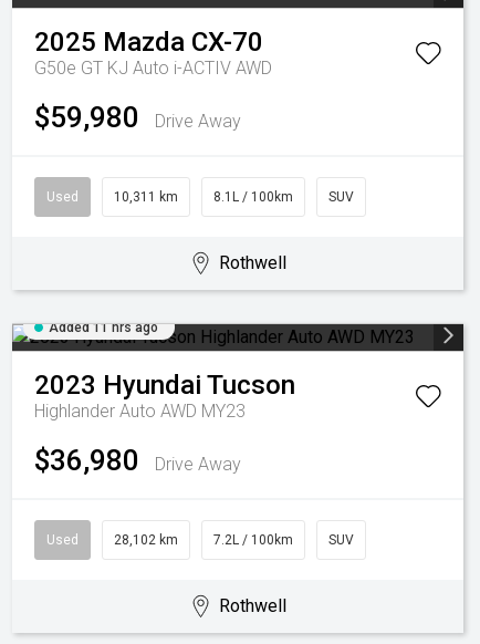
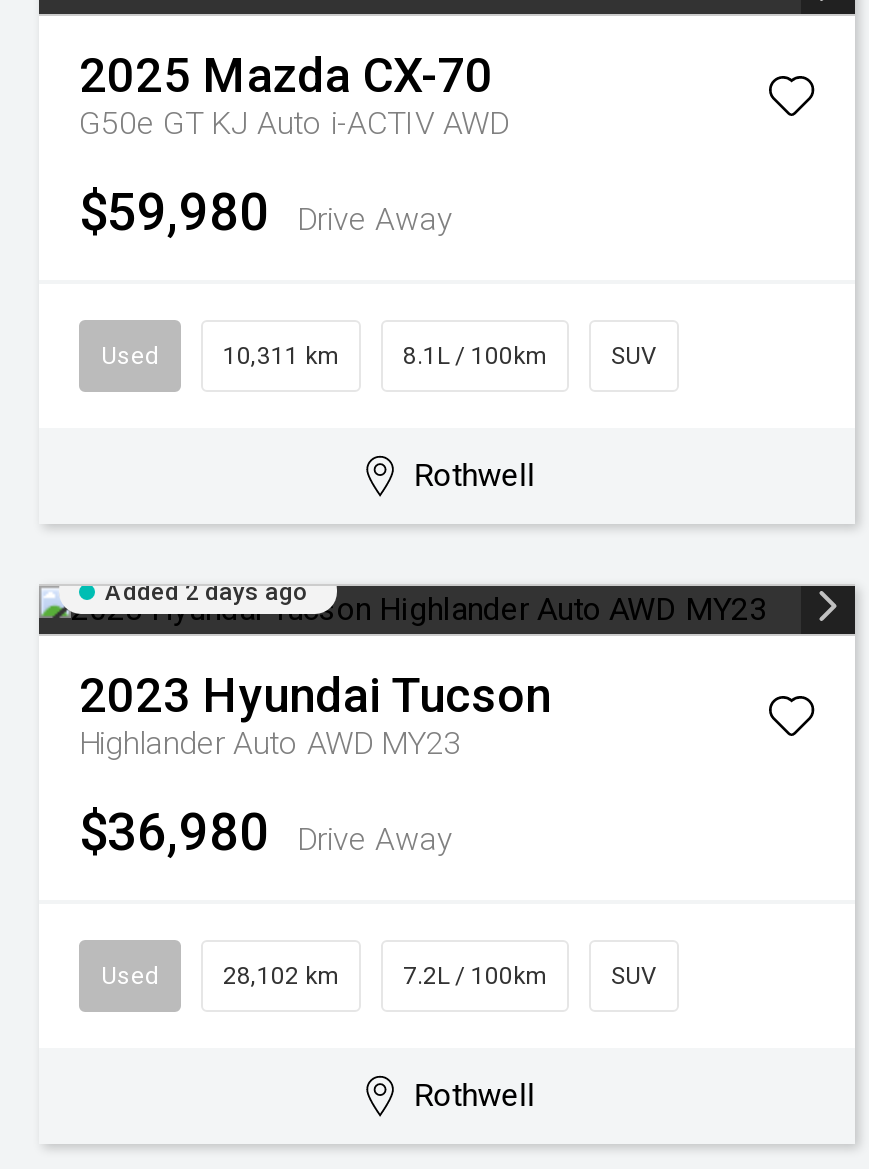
- Added 11 hrs ago
+ Added 2 days ago
